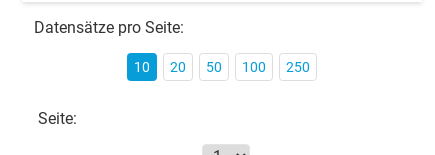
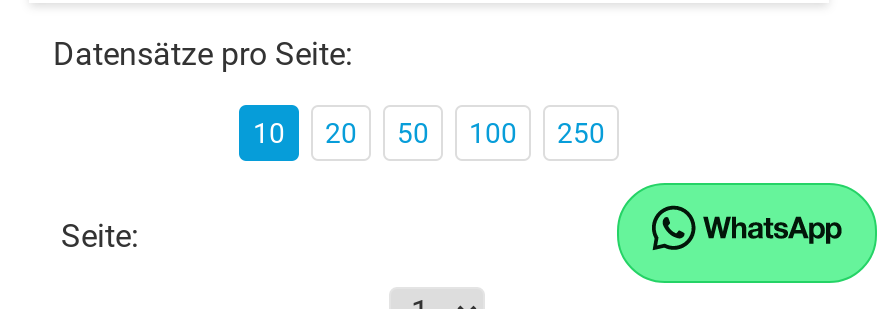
+ [image]
